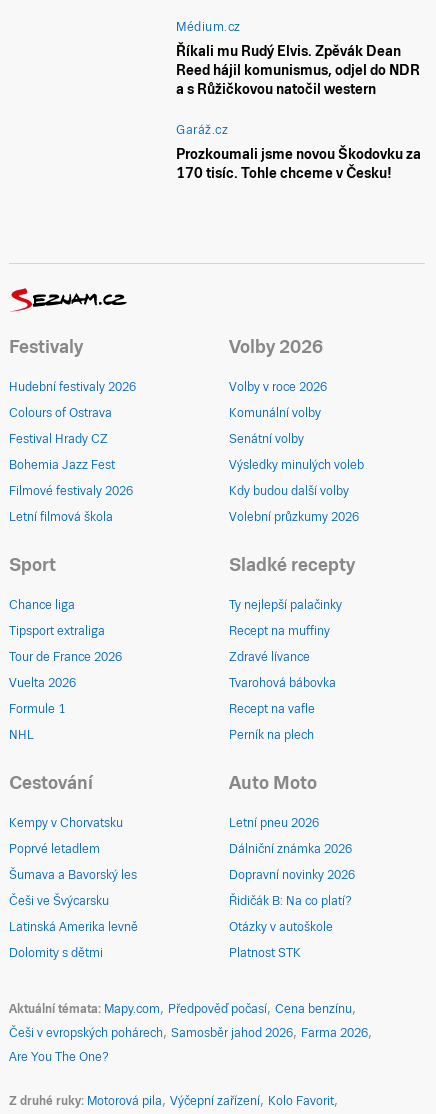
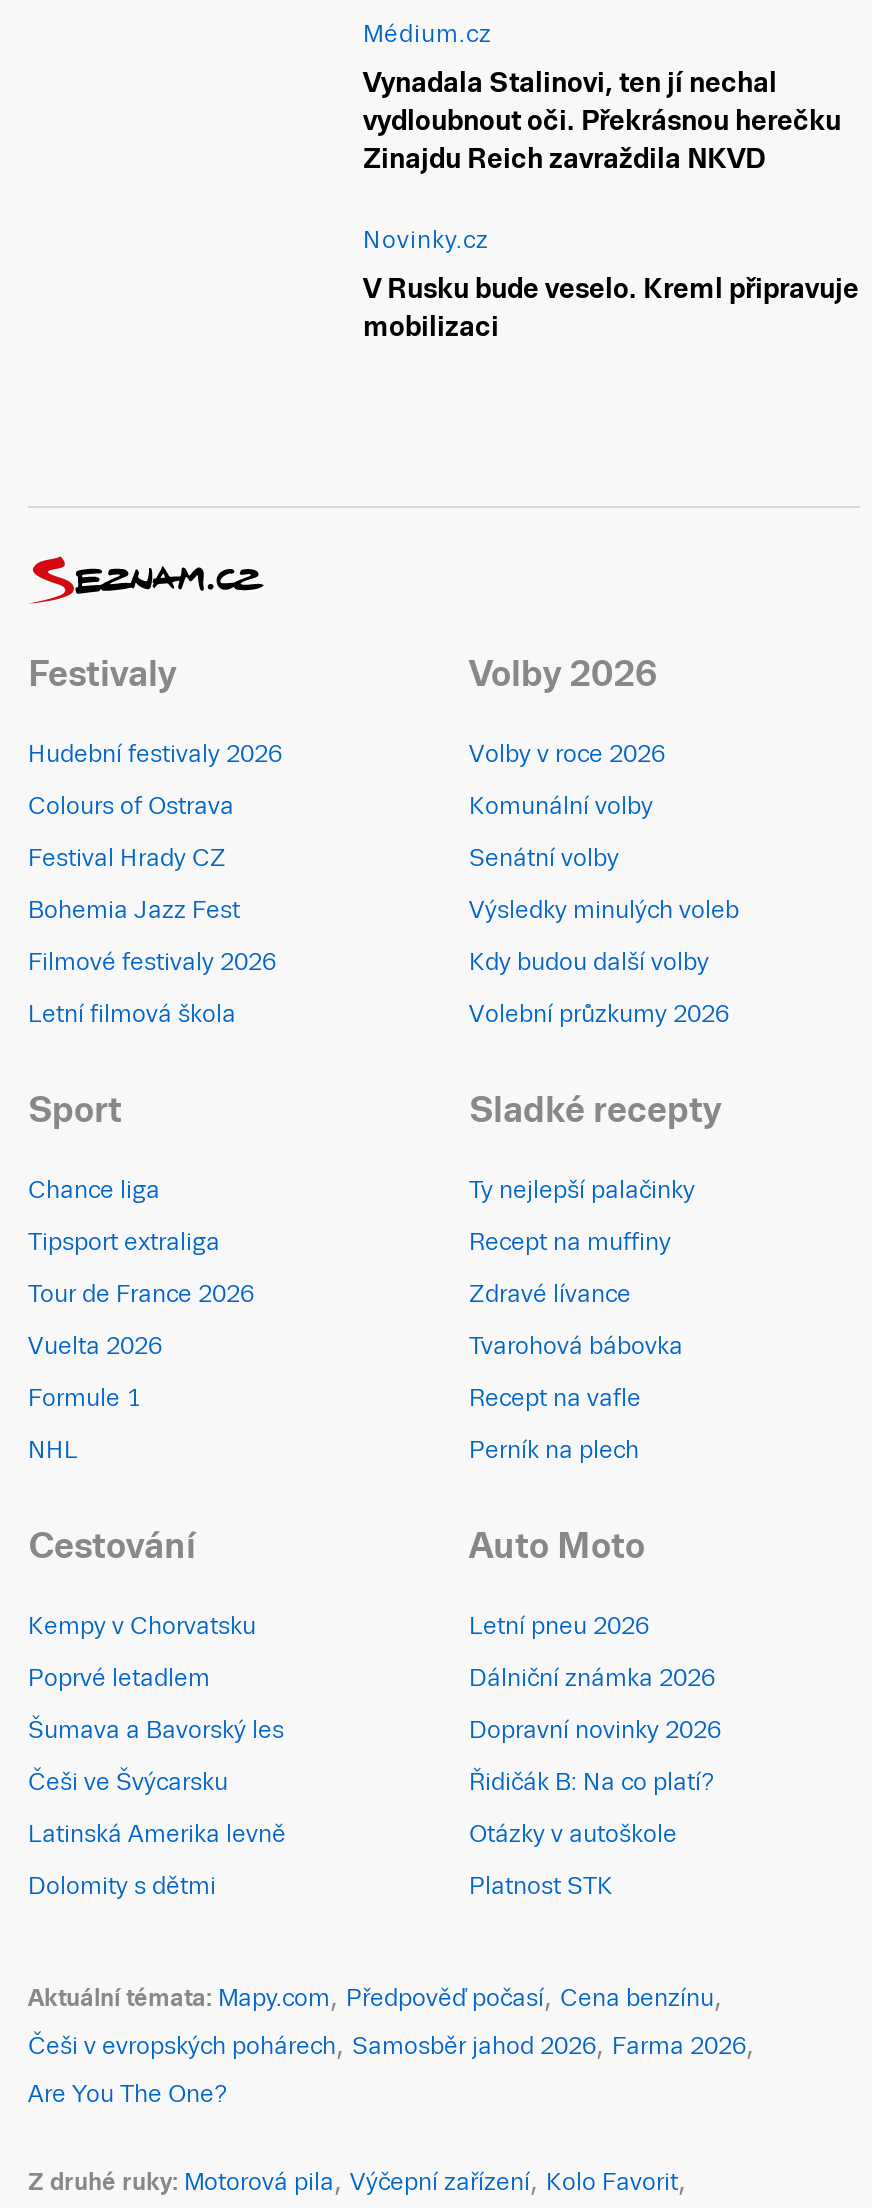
- Říkali mu Rudý Elvis. Zpěvák Dean
- Reed hájil komunismus, odjel do NDR
- a s Růžičkovou natočil western
+ Vynadala Stalinovi, ten jí nechal
+ vydloubnout oči. Překrásnou herečku
+ Zinajdu Reich zavraždila NKVD

- Garáž.cz
+ Novinky.cz

- Prozkoumali jsme novou Škodovku za
- 170 tisíc. Tohle chceme v Česku!
+ V Rusku bude veselo. Kreml připravuje
+ mobilizaci
